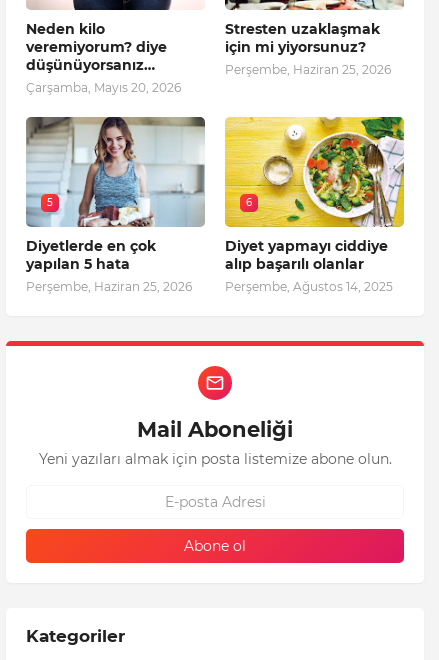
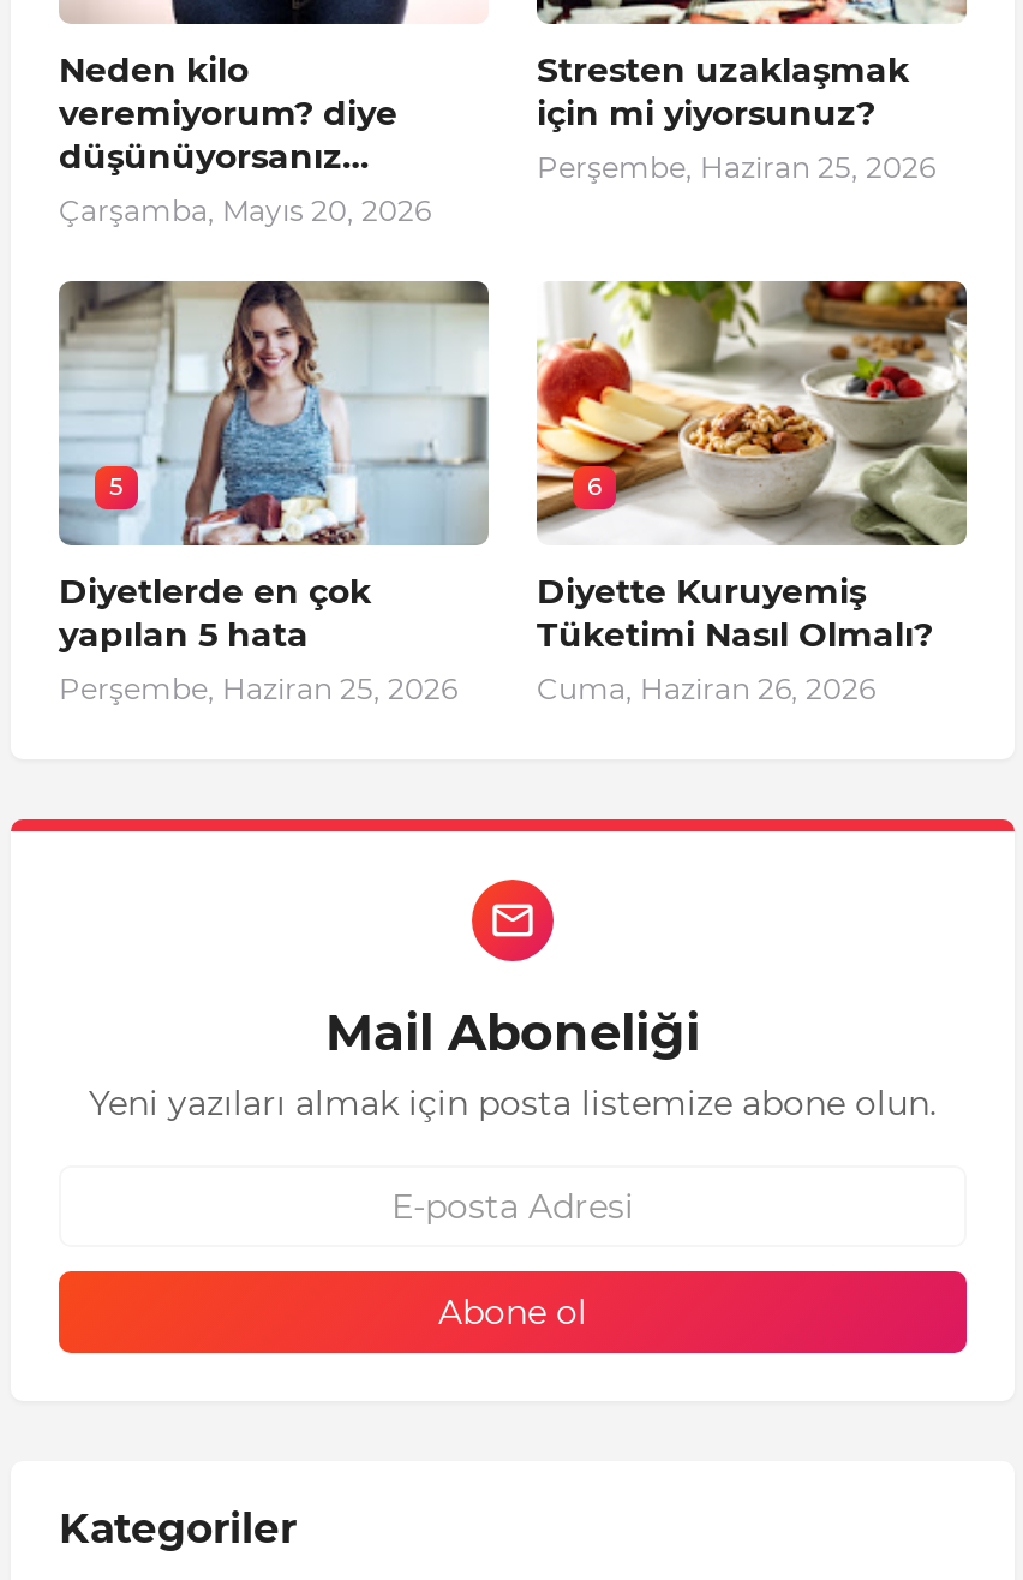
- [image]
- Diyet yapmayı ciddiye
- alıp başarılı olanlar
- Perşembe, Ağustos 14, 2025
+ [image]
+ Diyette Kuruyemiş
+ Tüketimi Nasıl Olmalı?
+ Cuma, Haziran 26, 2026
